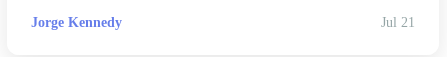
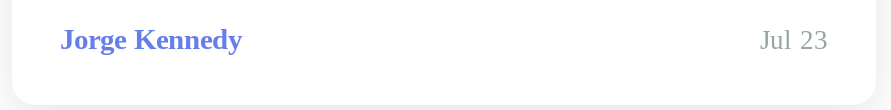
- Jul 21
+ Jul 23
